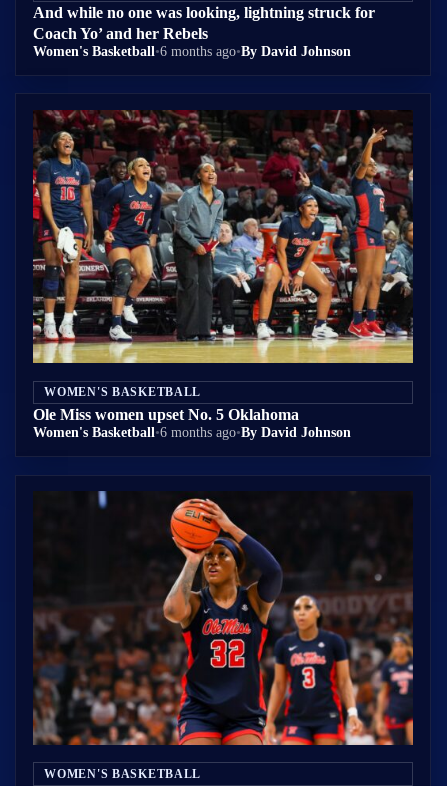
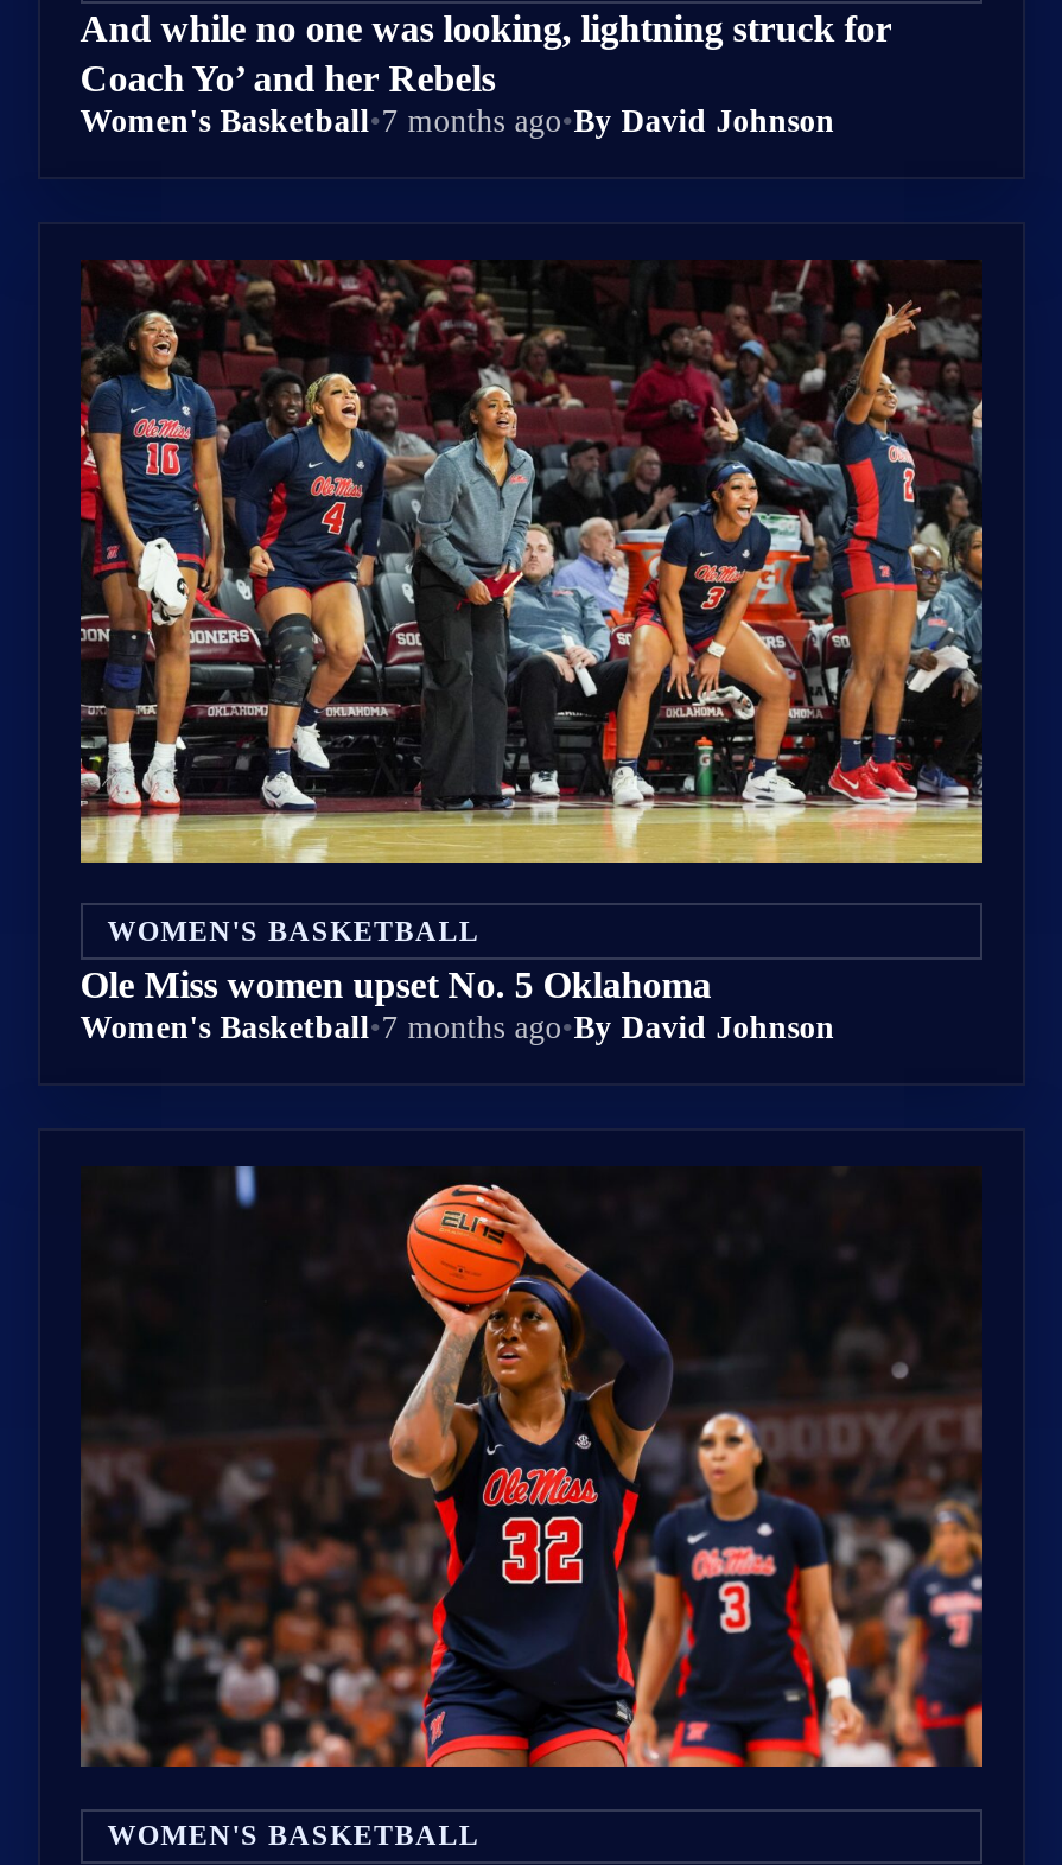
- Women's Basketball • 6 months ago • By David Johnson
+ Women's Basketball • 7 months ago • By David Johnson

- Women's Basketball • 6 months ago • By David Johnson
+ Women's Basketball • 7 months ago • By David Johnson
